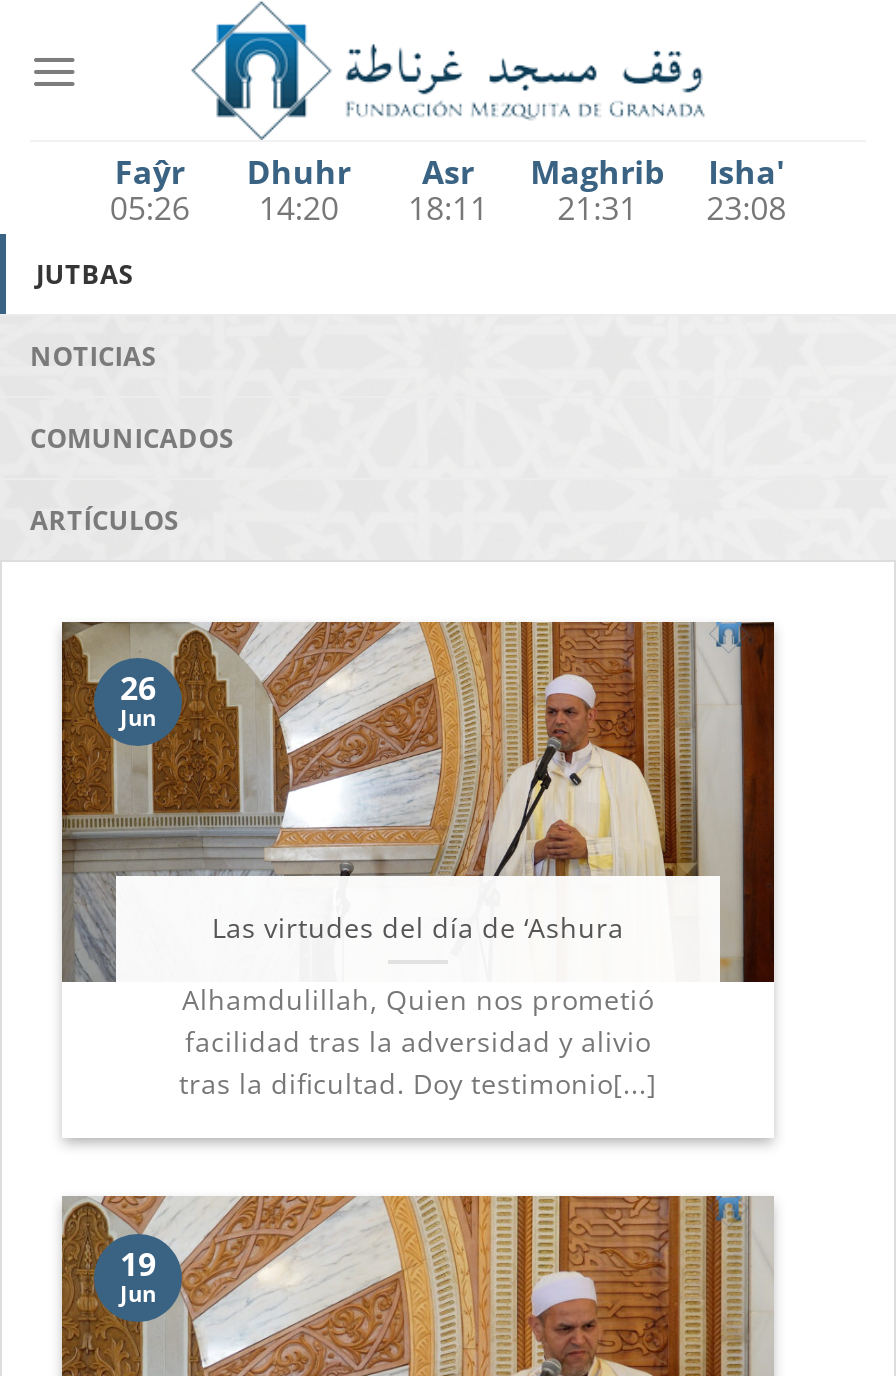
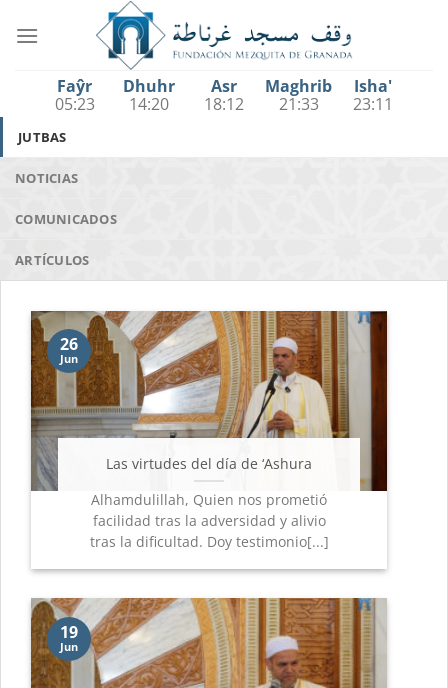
- 05:26
+ 05:23

- 18:11
+ 18:12

- 21:31
+ 21:33

- 23:08
+ 23:11
